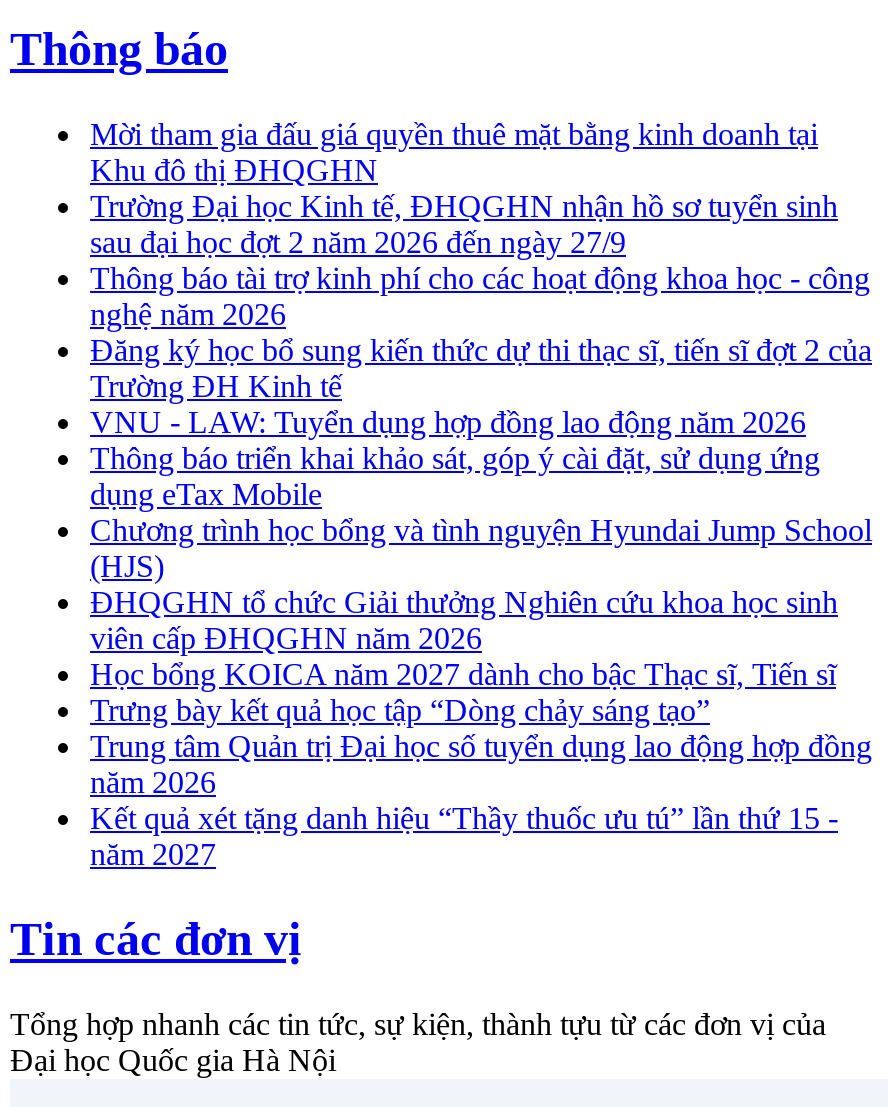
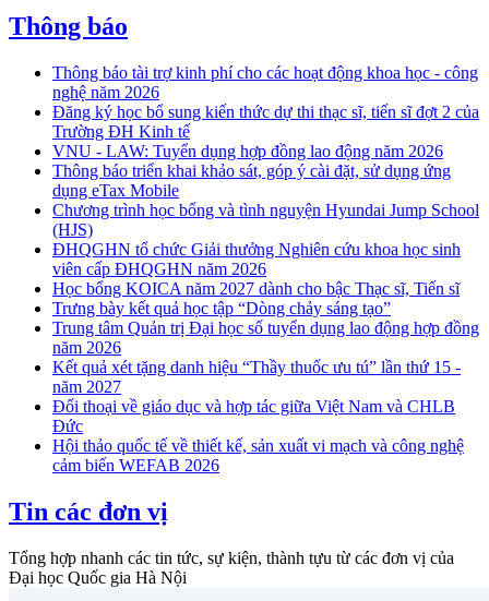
- Mời tham gia đấu giá quyền thuê mặt bằng kinh doanh tại
- Khu đô thị ĐHQGHN
- Trường Đại học Kinh tế, ĐHQGHN nhận hồ sơ tuyển sinh
- sau đại học đợt 2 năm 2026 đến ngày 27/9

moved up: Thông báo tài trợ kinh phí cho các hoạt động khoa học - công | nghệ năm 2026 | Đăng ký học bổ sung kiến thức dự thi thạc sĩ, tiến sĩ đợt 2 của | ... | Kết quả xét tặng danh hiệu “Thầy thuốc ưu tú” lần thứ 15 - | năm 2027

+ Đối thoại về giáo dục và hợp tác giữa Việt Nam và CHLB
+ Đức
+ Hội thảo quốc tế về thiết kế, sản xuất vi mạch và công nghệ
+ cảm biến WEFAB 2026
